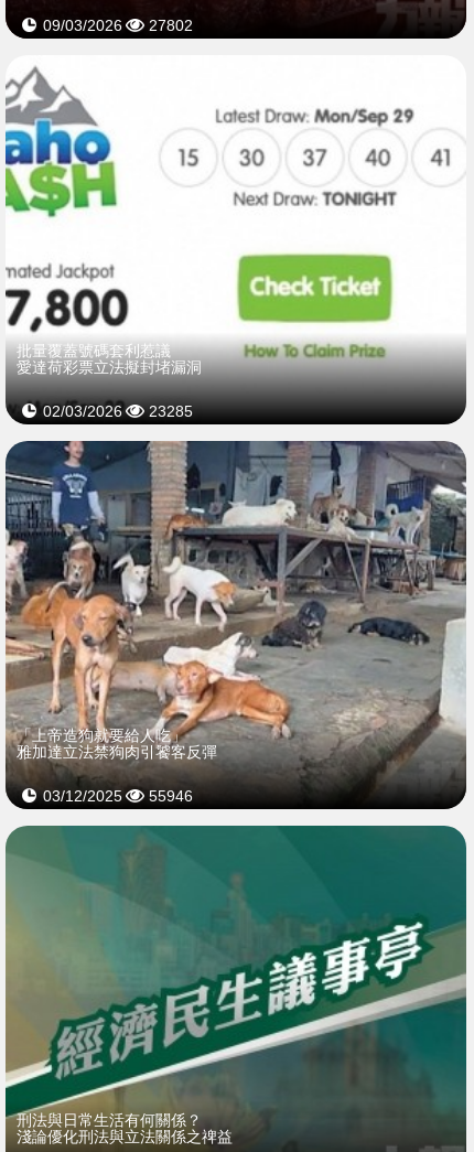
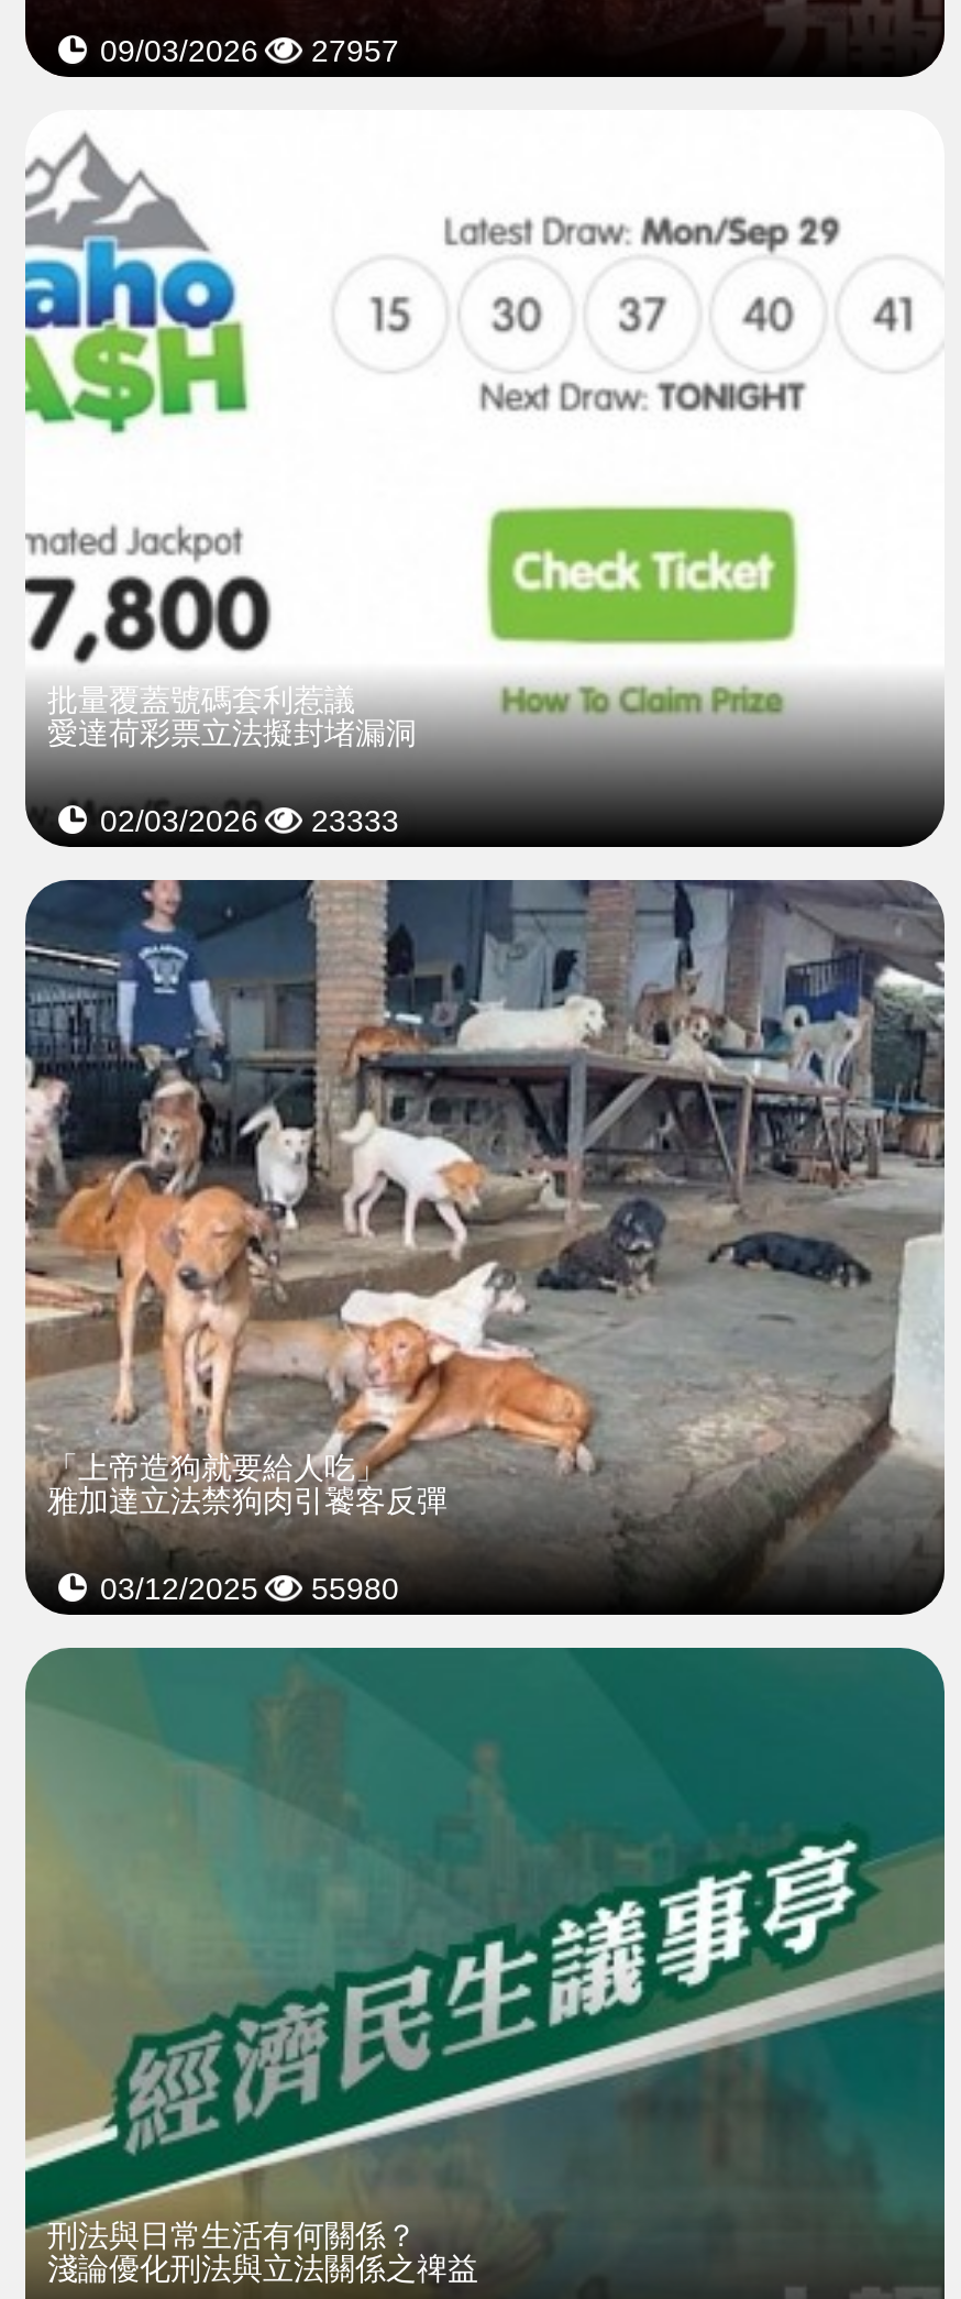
- 09/03/2026 27802
+ 09/03/2026 27957

- 02/03/2026 23285
+ 02/03/2026 23333

- 03/12/2025 55946
+ 03/12/2025 55980
